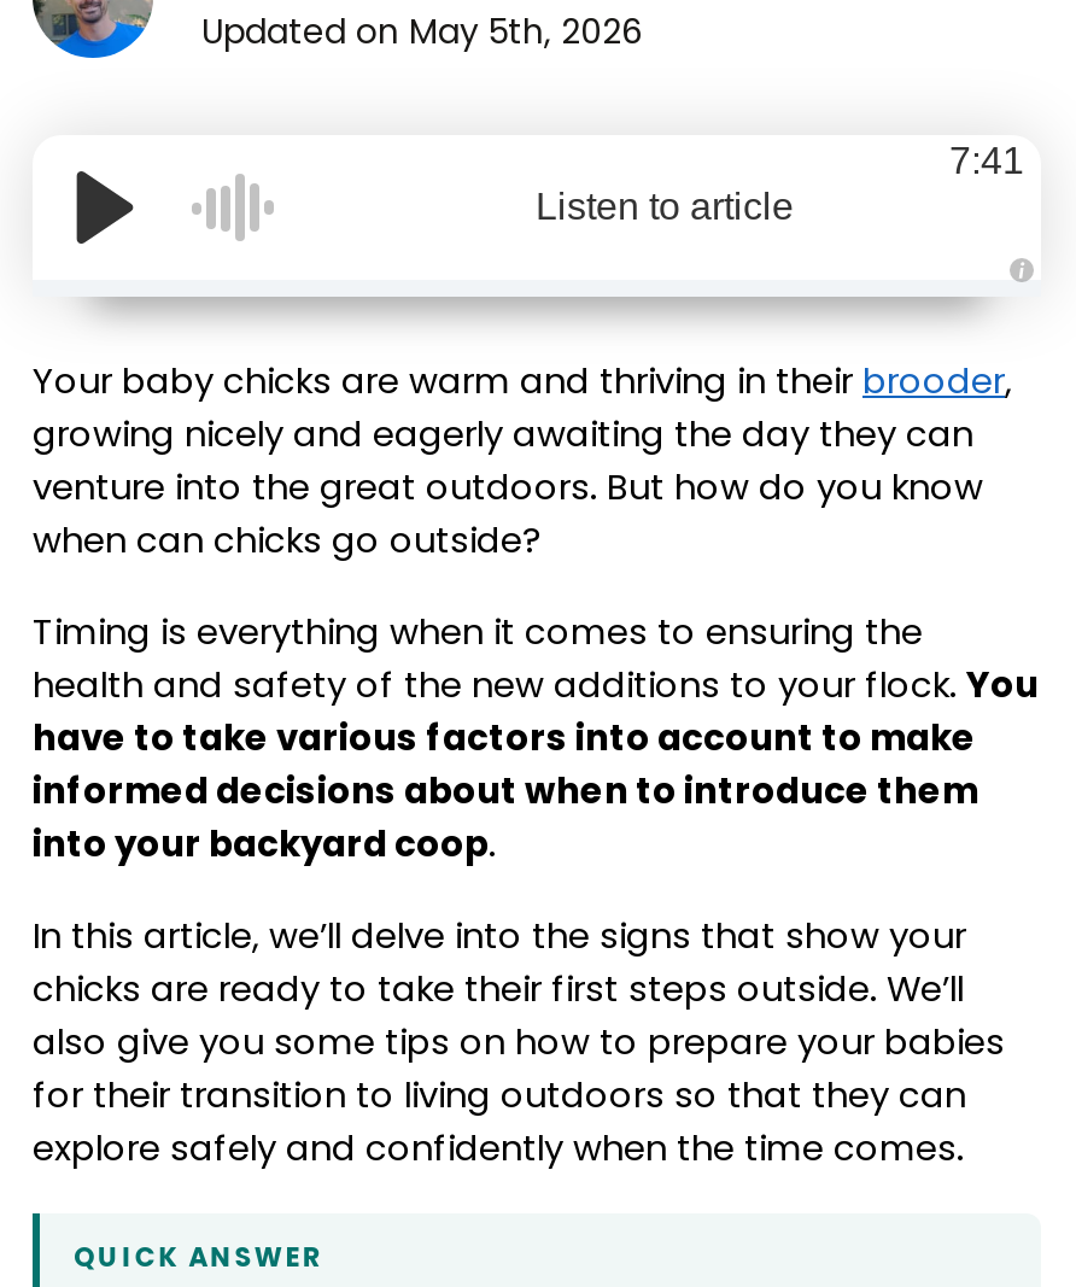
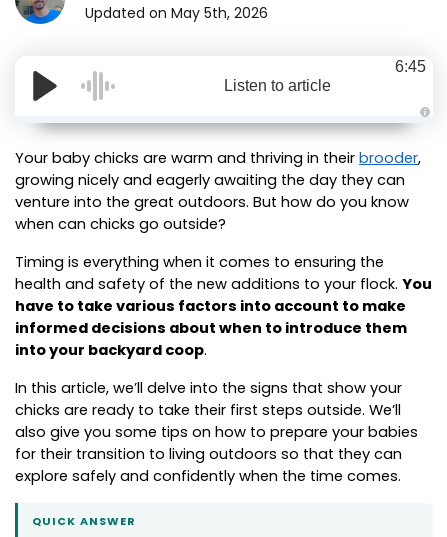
- 7:41
+ 6:45
